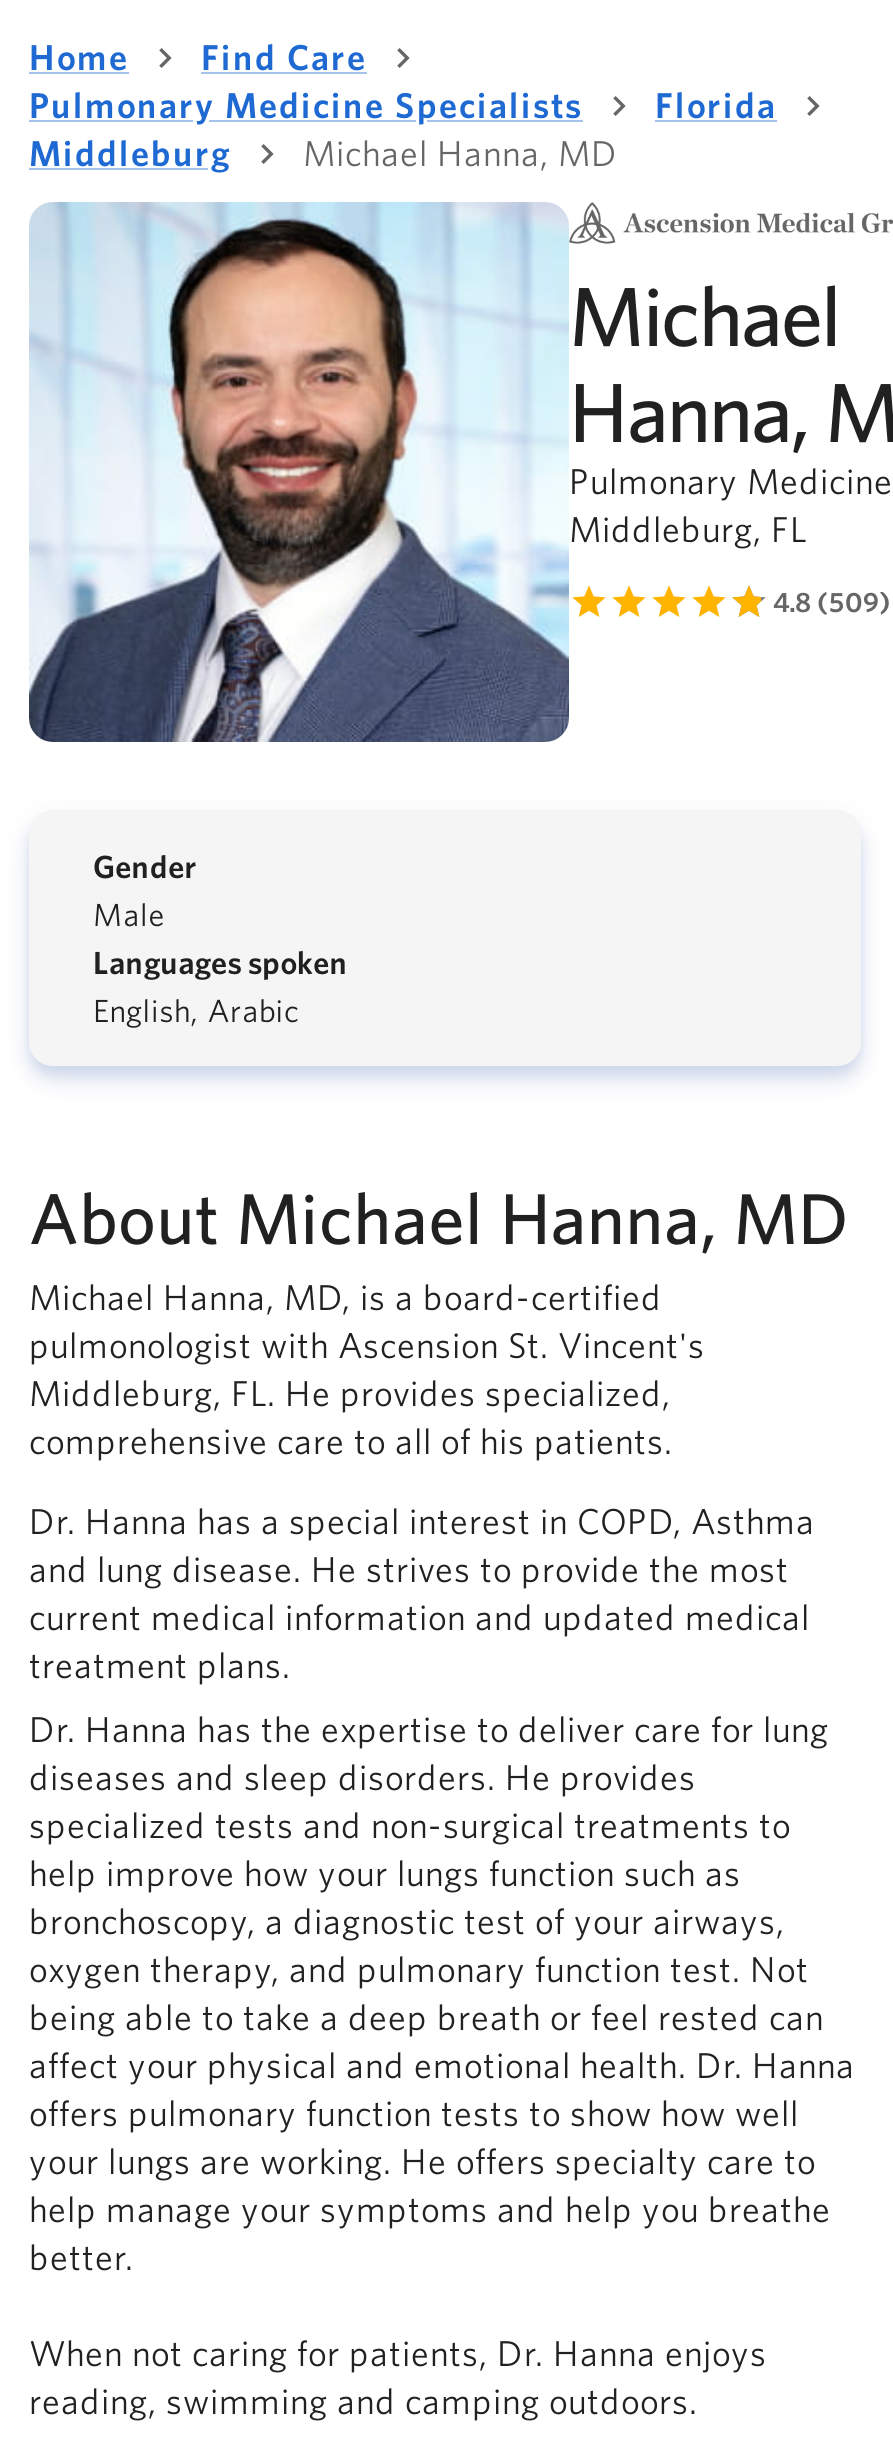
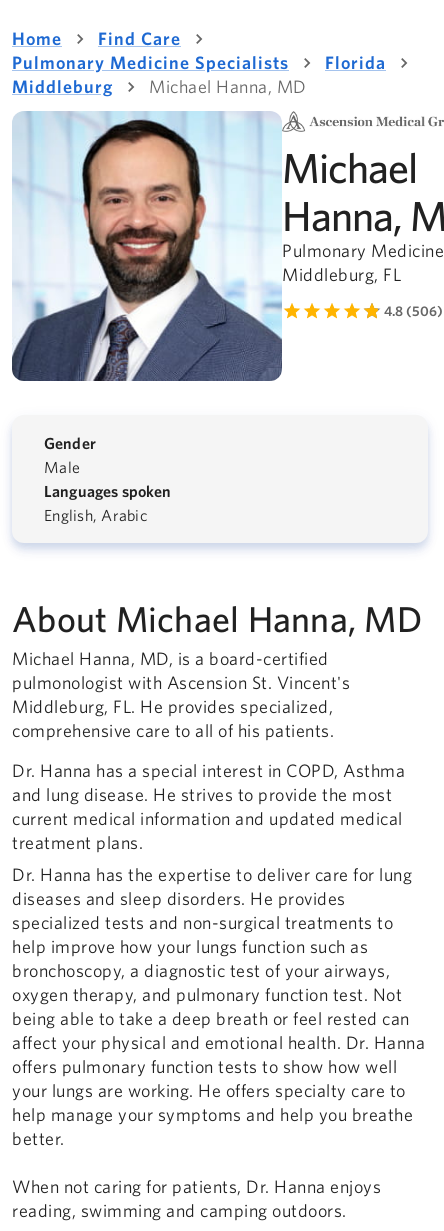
- 4.8 (509)
+ 4.8 (506)
